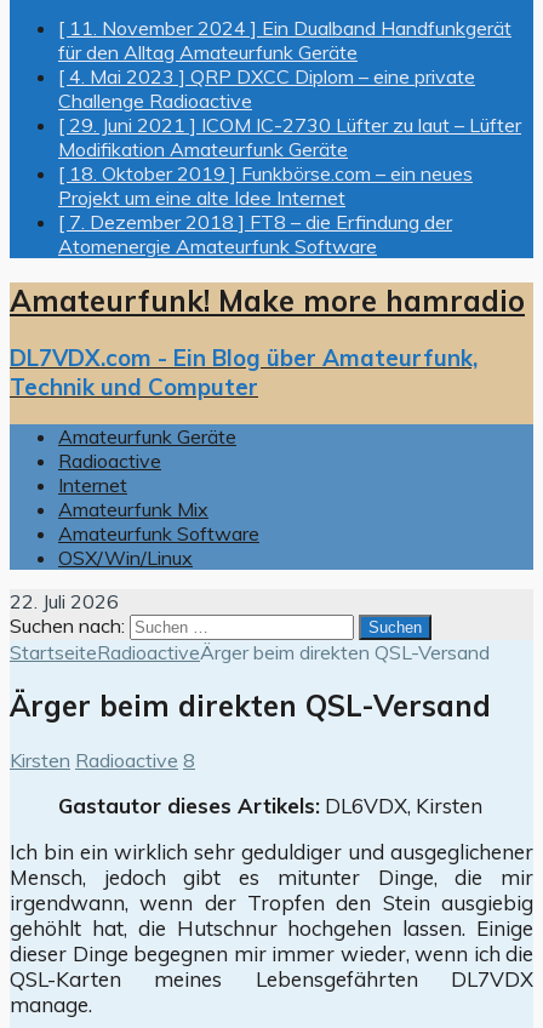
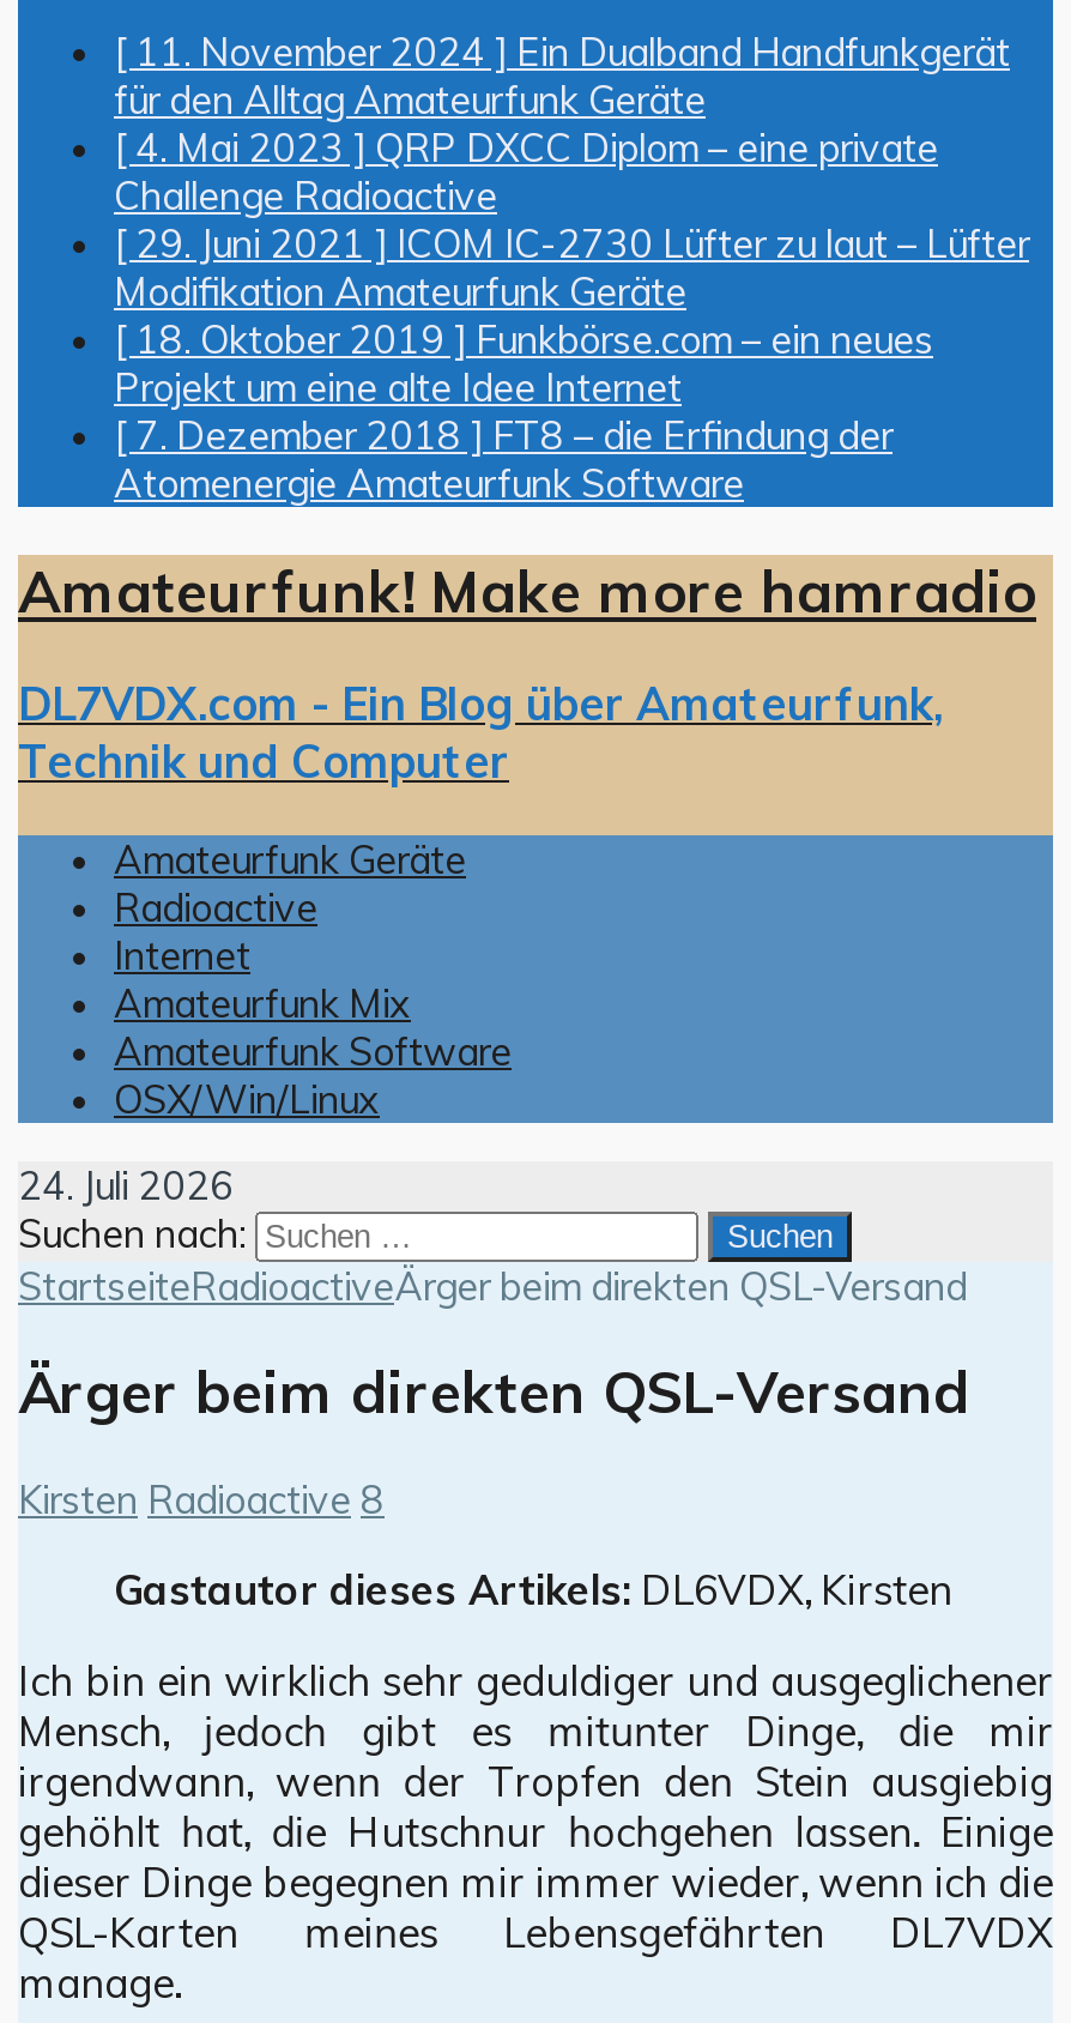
- 22. Juli 2026
+ 24. Juli 2026
